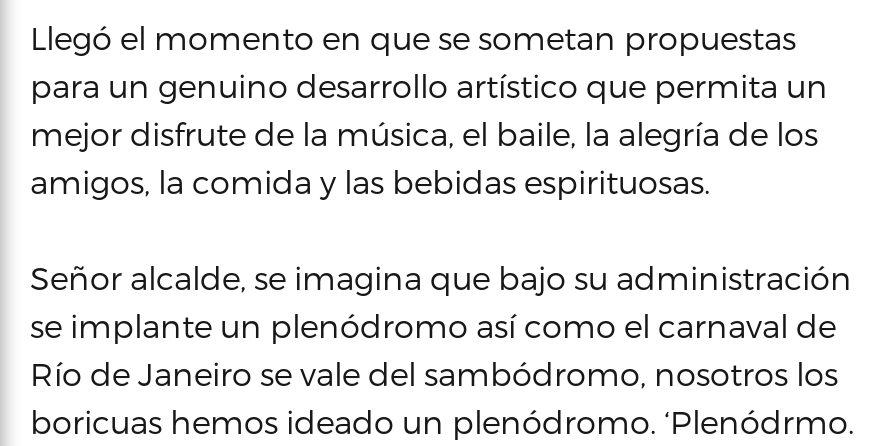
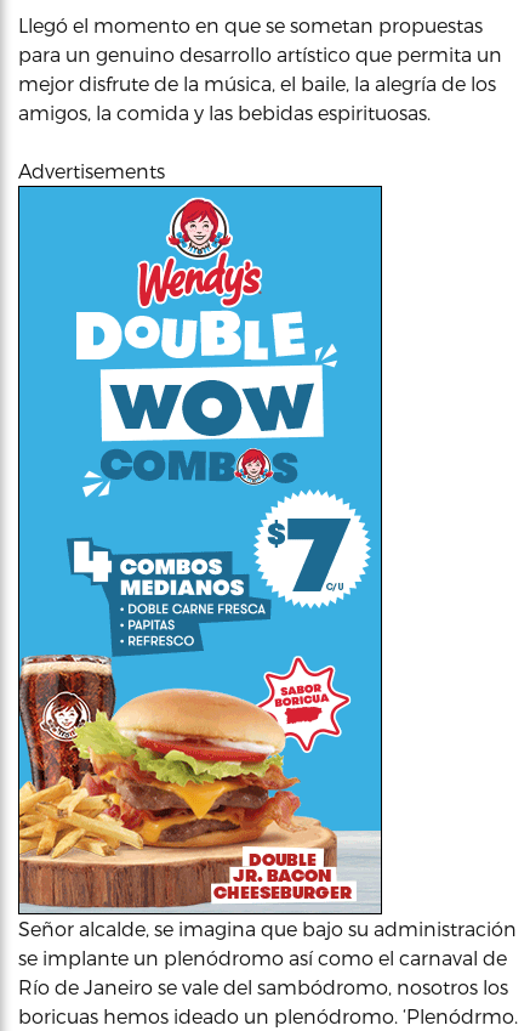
+ [image]

+ Advertisements
